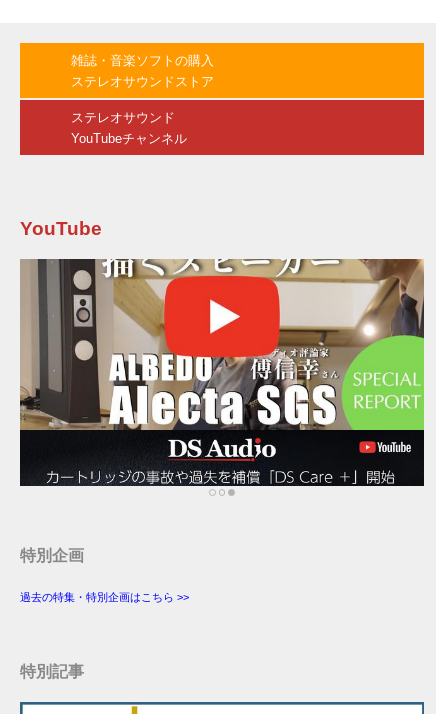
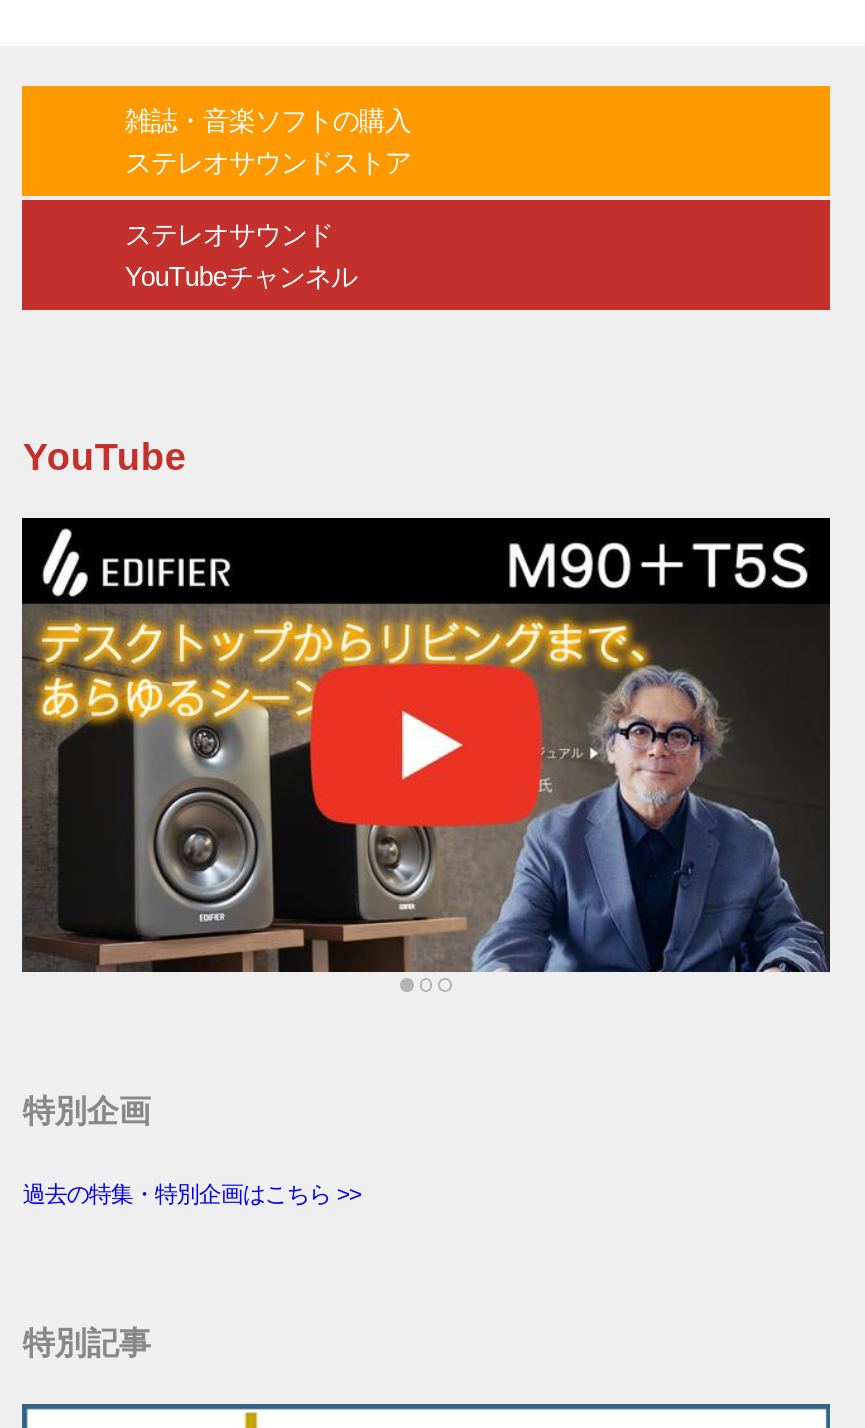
- [image]
+ [image]
